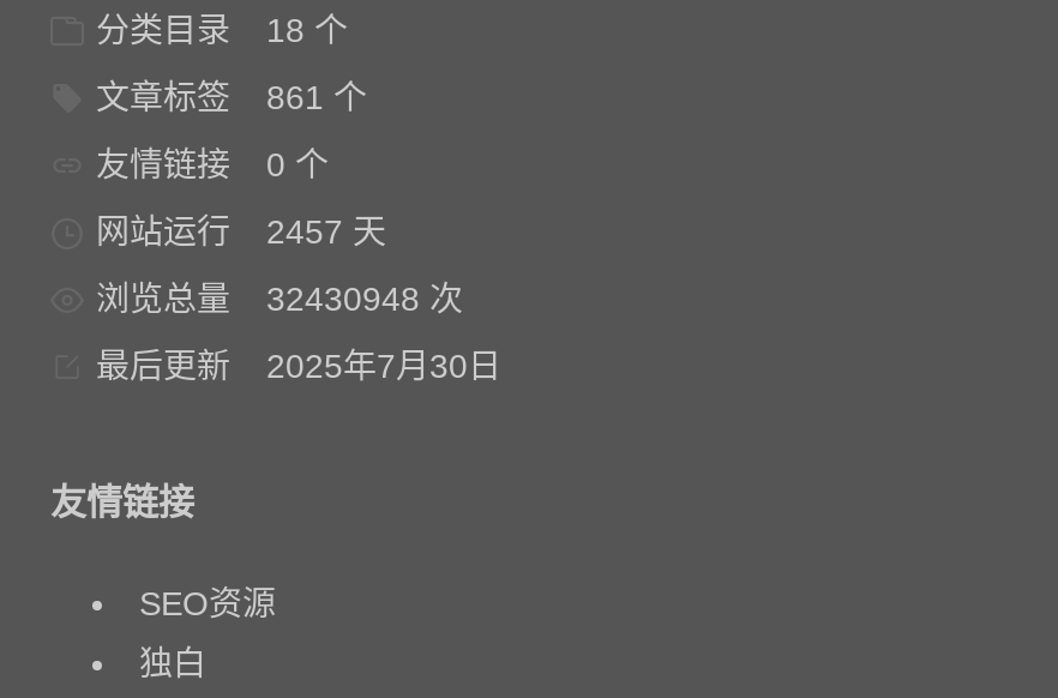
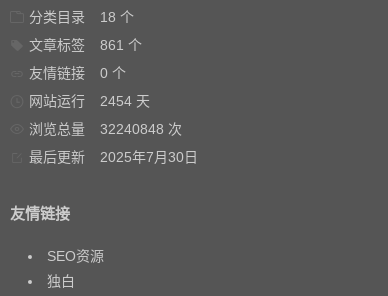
- 网站运行 2457 天
+ 网站运行 2454 天

- 浏览总量 32430948 次
+ 浏览总量 32240848 次
